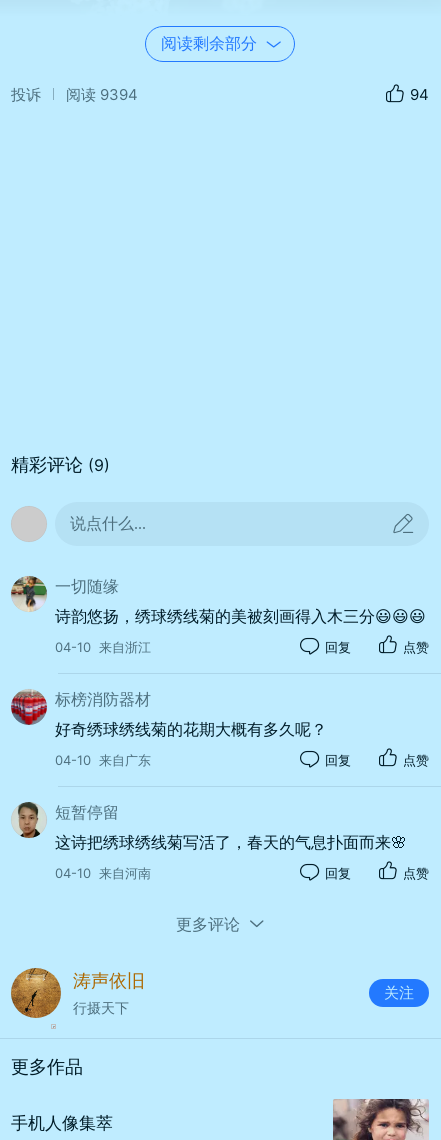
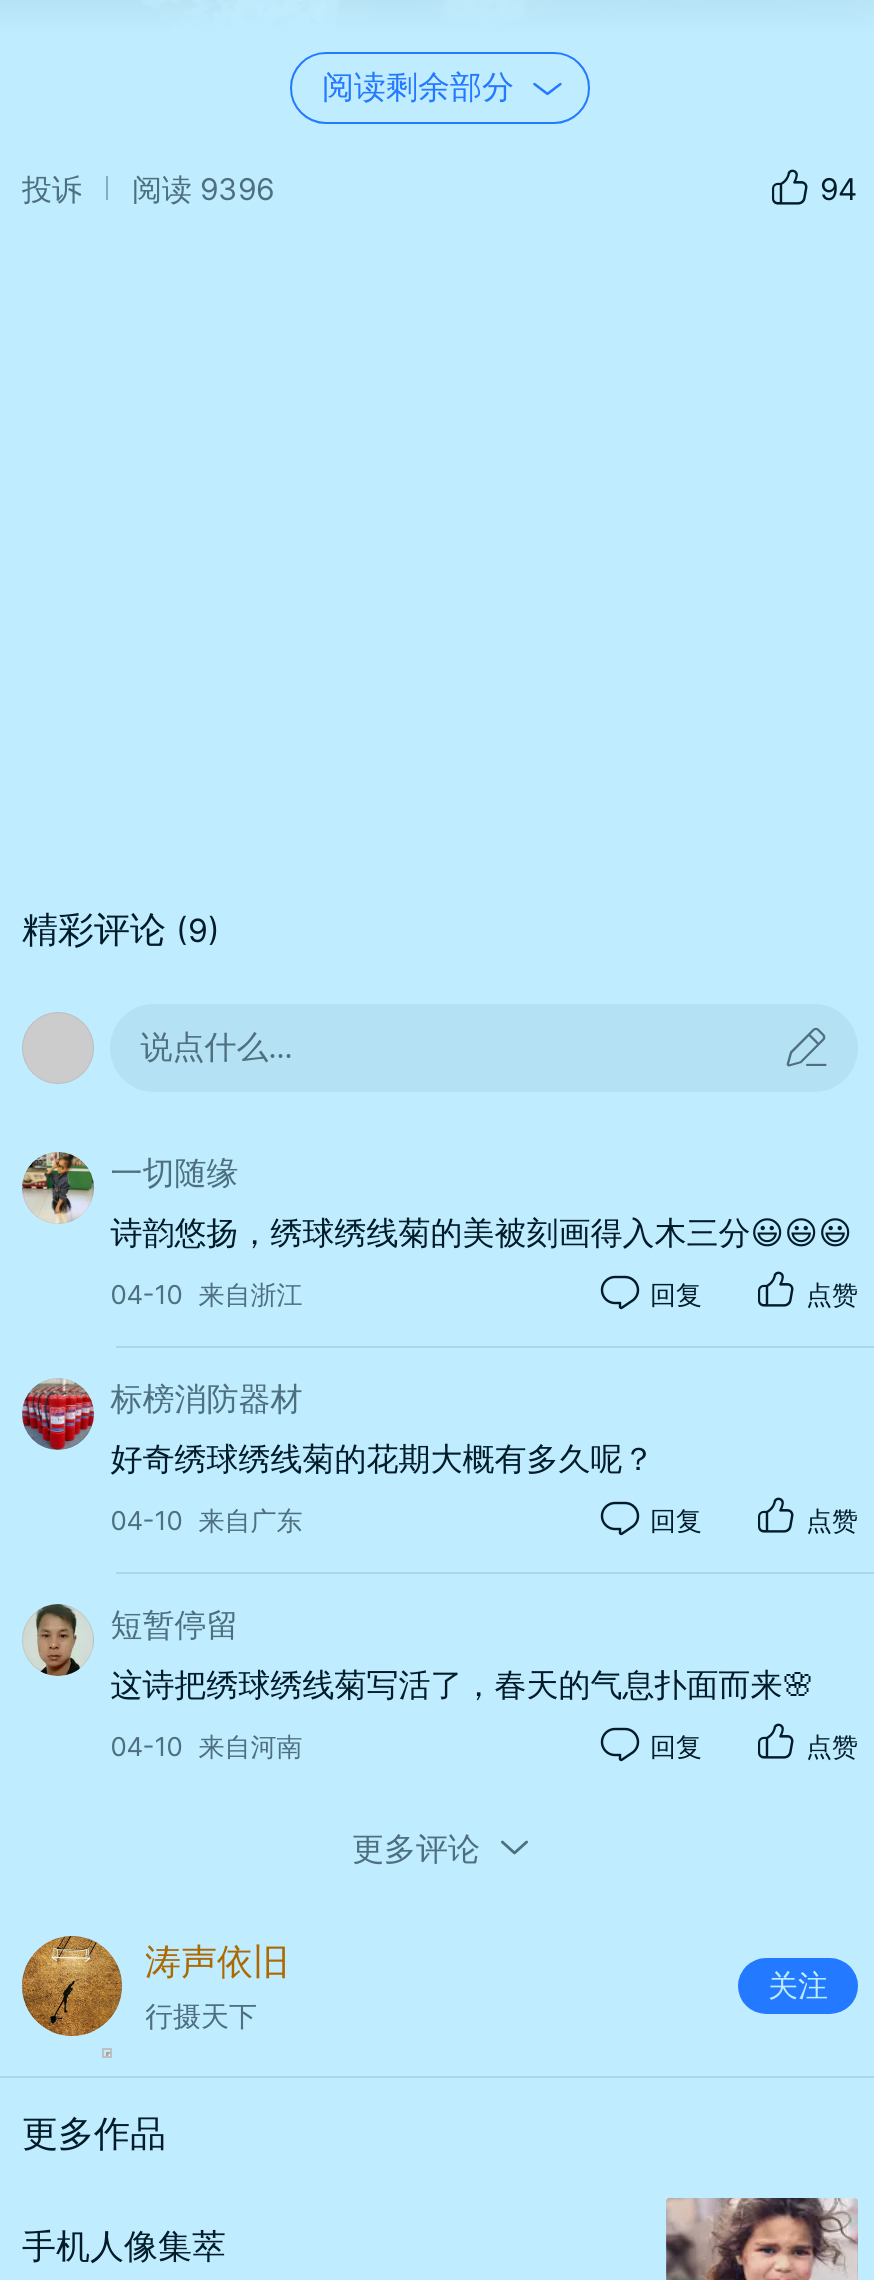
- 投诉 阅读 9394
+ 投诉 阅读 9396
